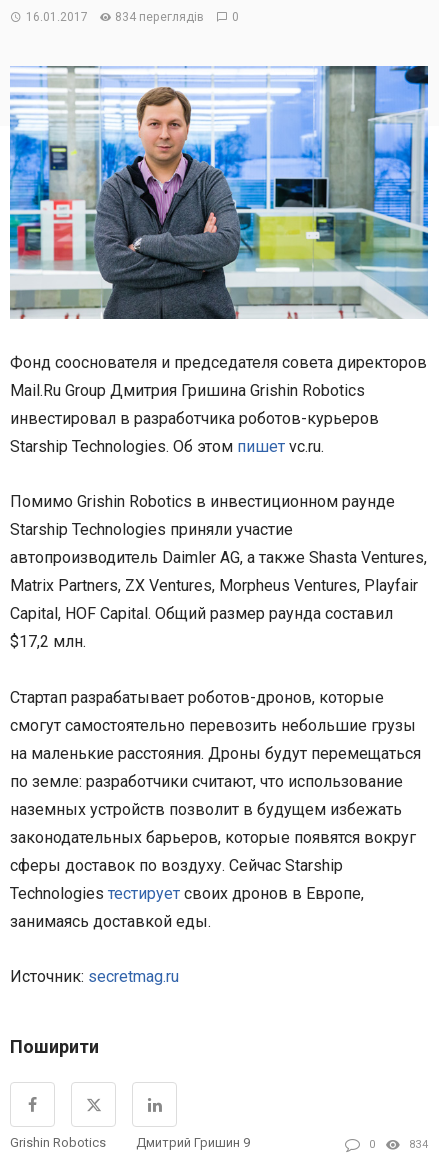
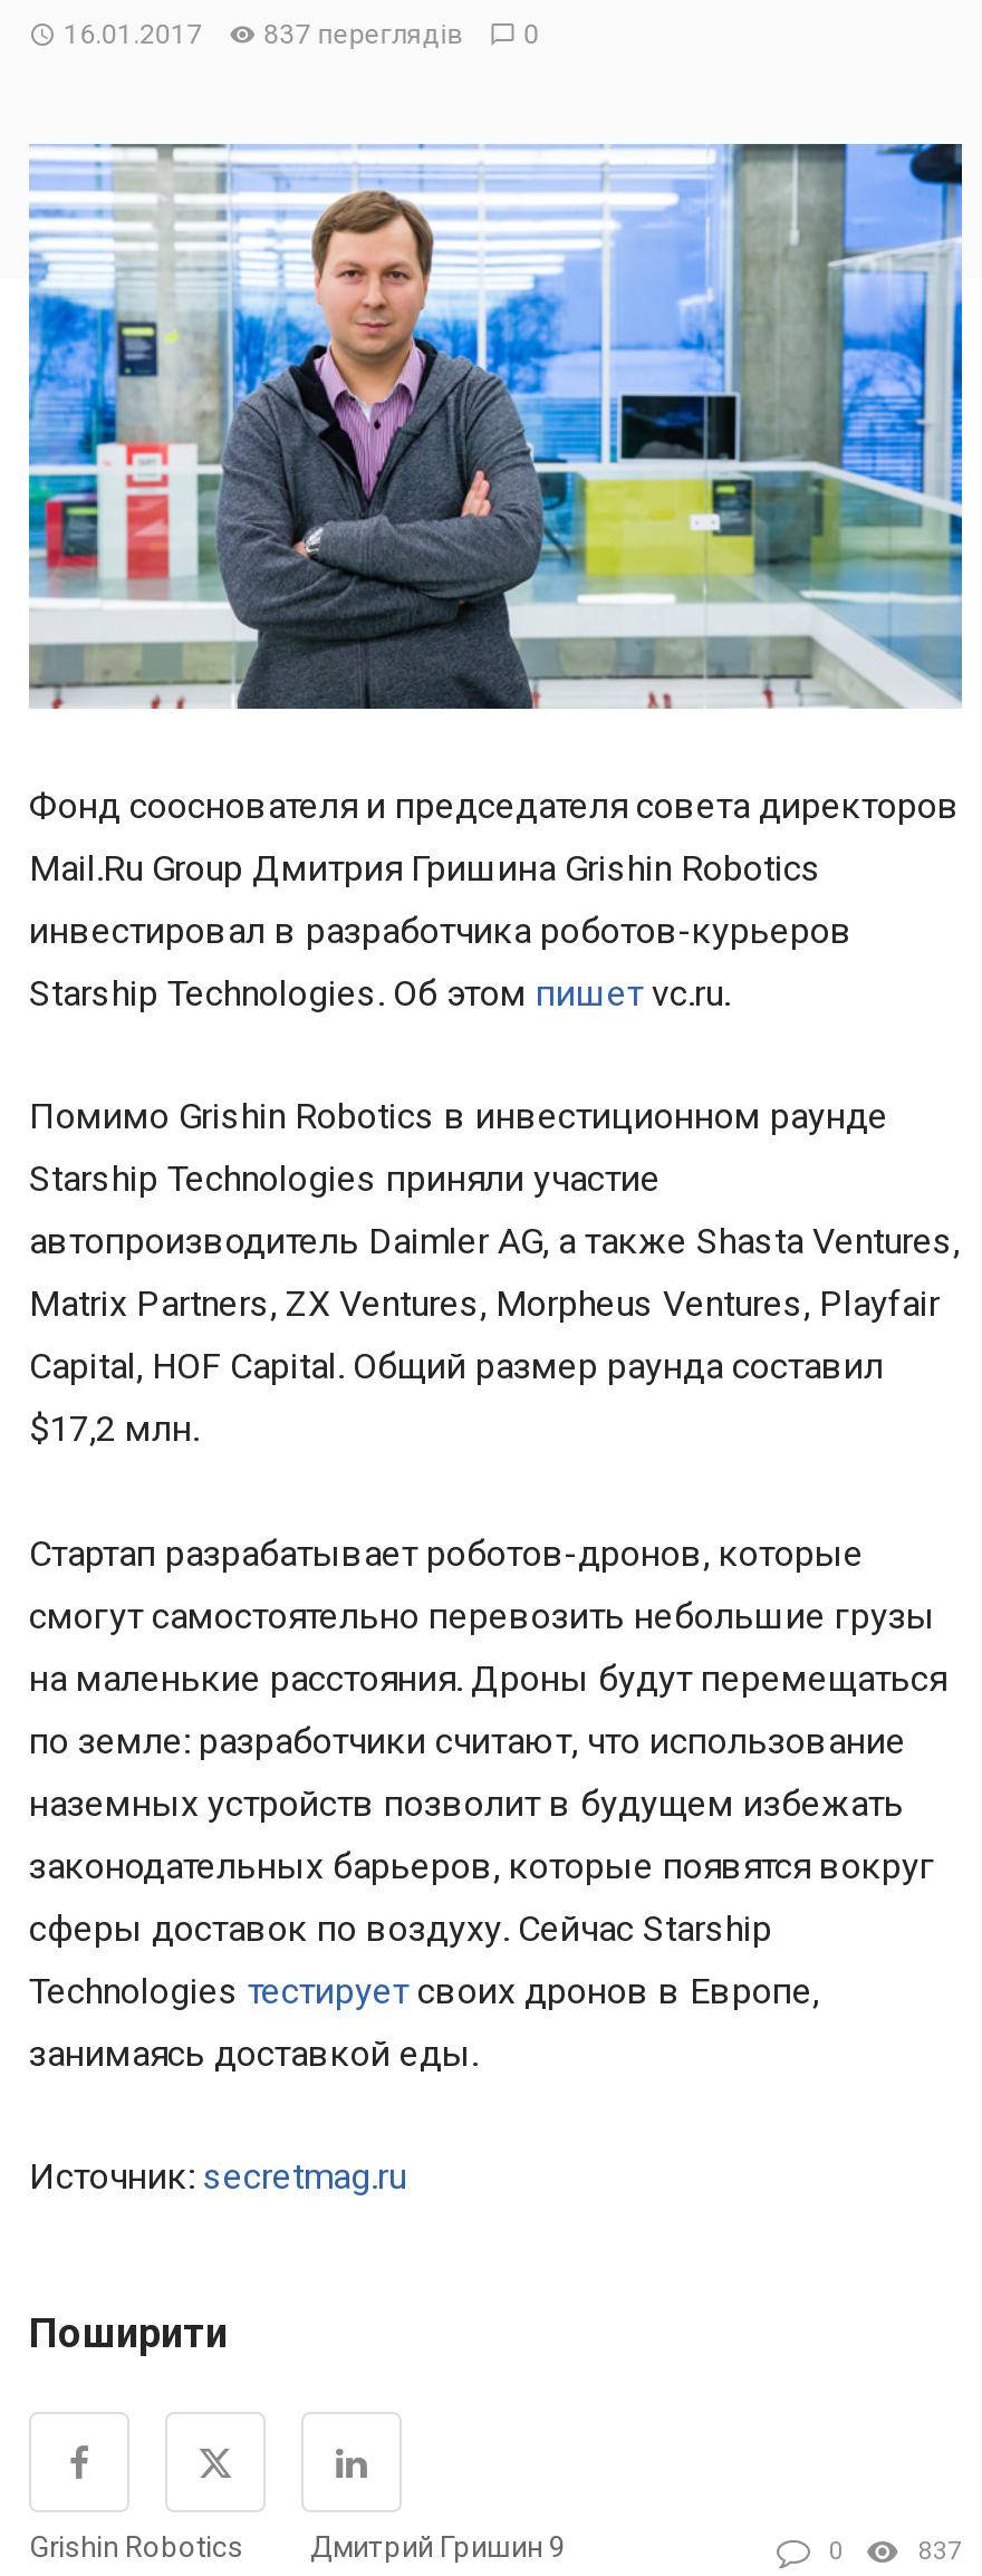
- 16.01.2017 834 переглядів 0
+ 16.01.2017 837 переглядів 0

- 834
+ 837
